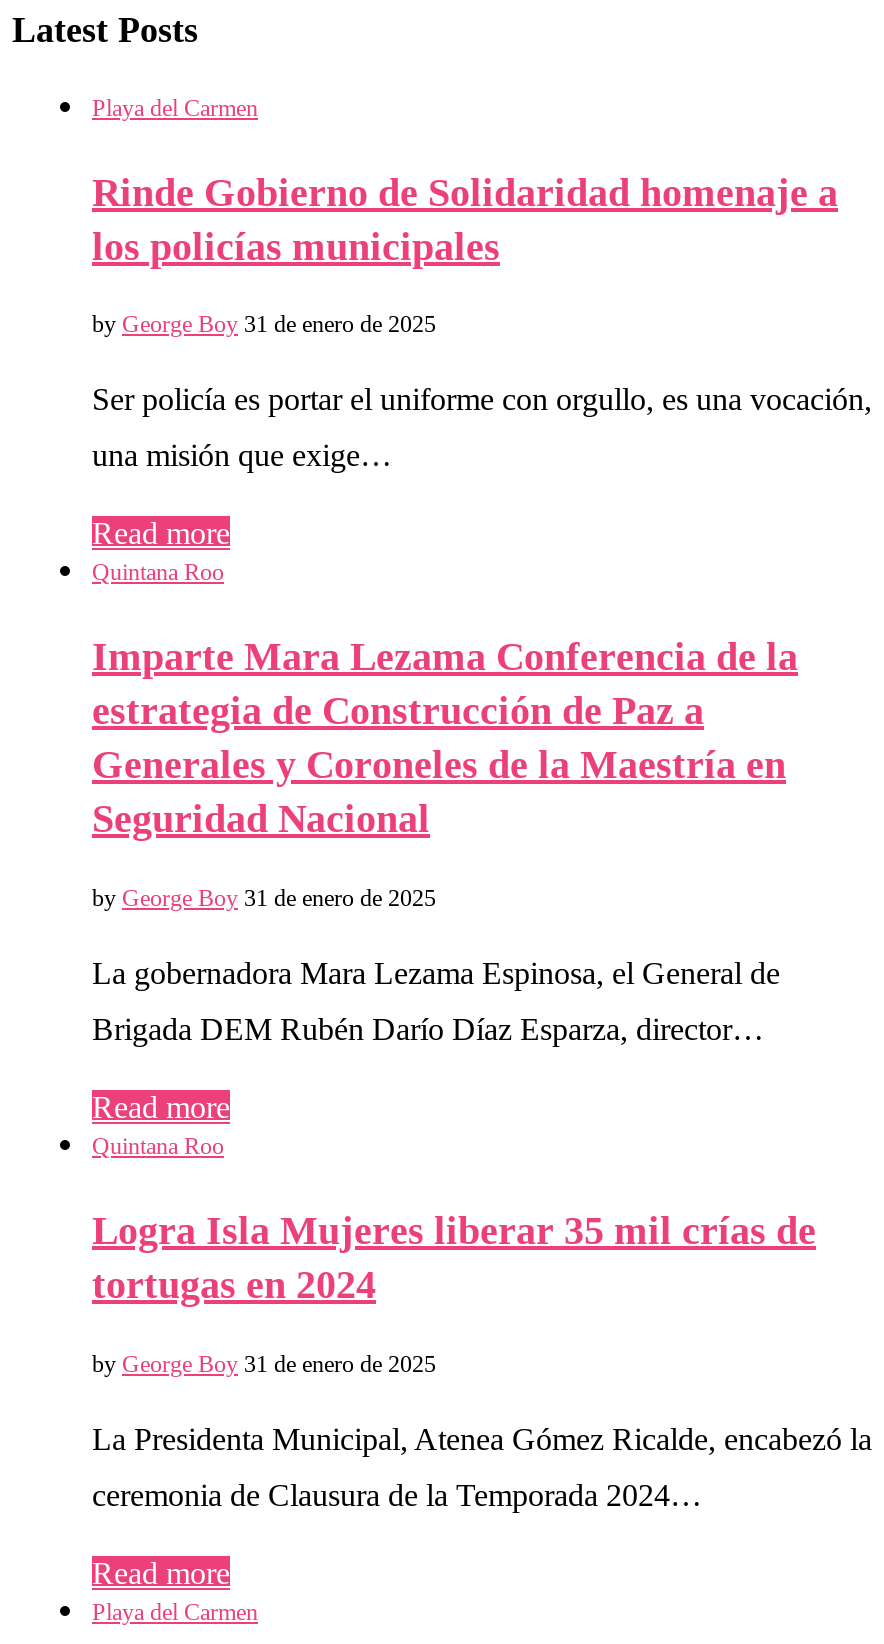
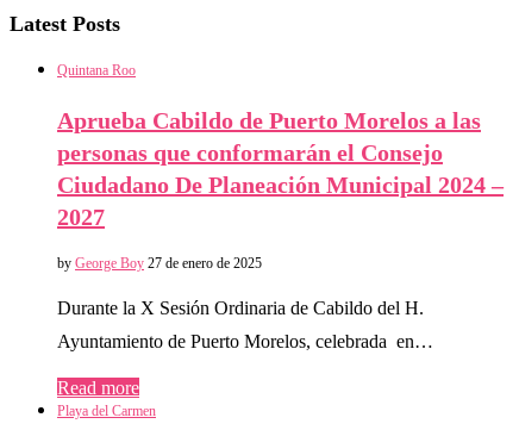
- Playa del Carmen
- Rinde Gobierno de Solidaridad homenaje a
- los policías municipales
- by George Boy 31 de enero de 2025
- Ser policía es portar el uniforme con orgullo, es una vocación,
- una misión que exige…
- Read more

- Imparte Mara Lezama Conferencia de la
- estrategia de Construcción de Paz a
- Generales y Coroneles de la Maestría en
- Seguridad Nacional
- by George Boy 31 de enero de 2025
- La gobernadora Mara Lezama Espinosa, el General de
- Brigada DEM Rubén Darío Díaz Esparza, director…
- Read more
- Quintana Roo
- Logra Isla Mujeres liberar 35 mil crías de
- tortugas en 2024
- by George Boy 31 de enero de 2025
- La Presidenta Municipal, Atenea Gómez Ricalde, encabezó la
- ceremonia de Clausura de la Temporada 2024…
+ Aprueba Cabildo de Puerto Morelos a las
+ personas que conformarán el Consejo
+ Ciudadano De Planeación Municipal 2024 –
+ 2027
+ by George Boy 27 de enero de 2025
+ Durante la X Sesión Ordinaria de Cabildo del H.
+ Ayuntamiento de Puerto Morelos, celebrada en…
